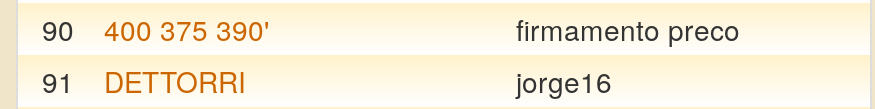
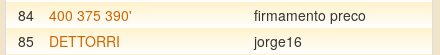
- 90 400 375 390'
+ 84 400 375 390'

- 91 DETTORRI
+ 85 DETTORRI
